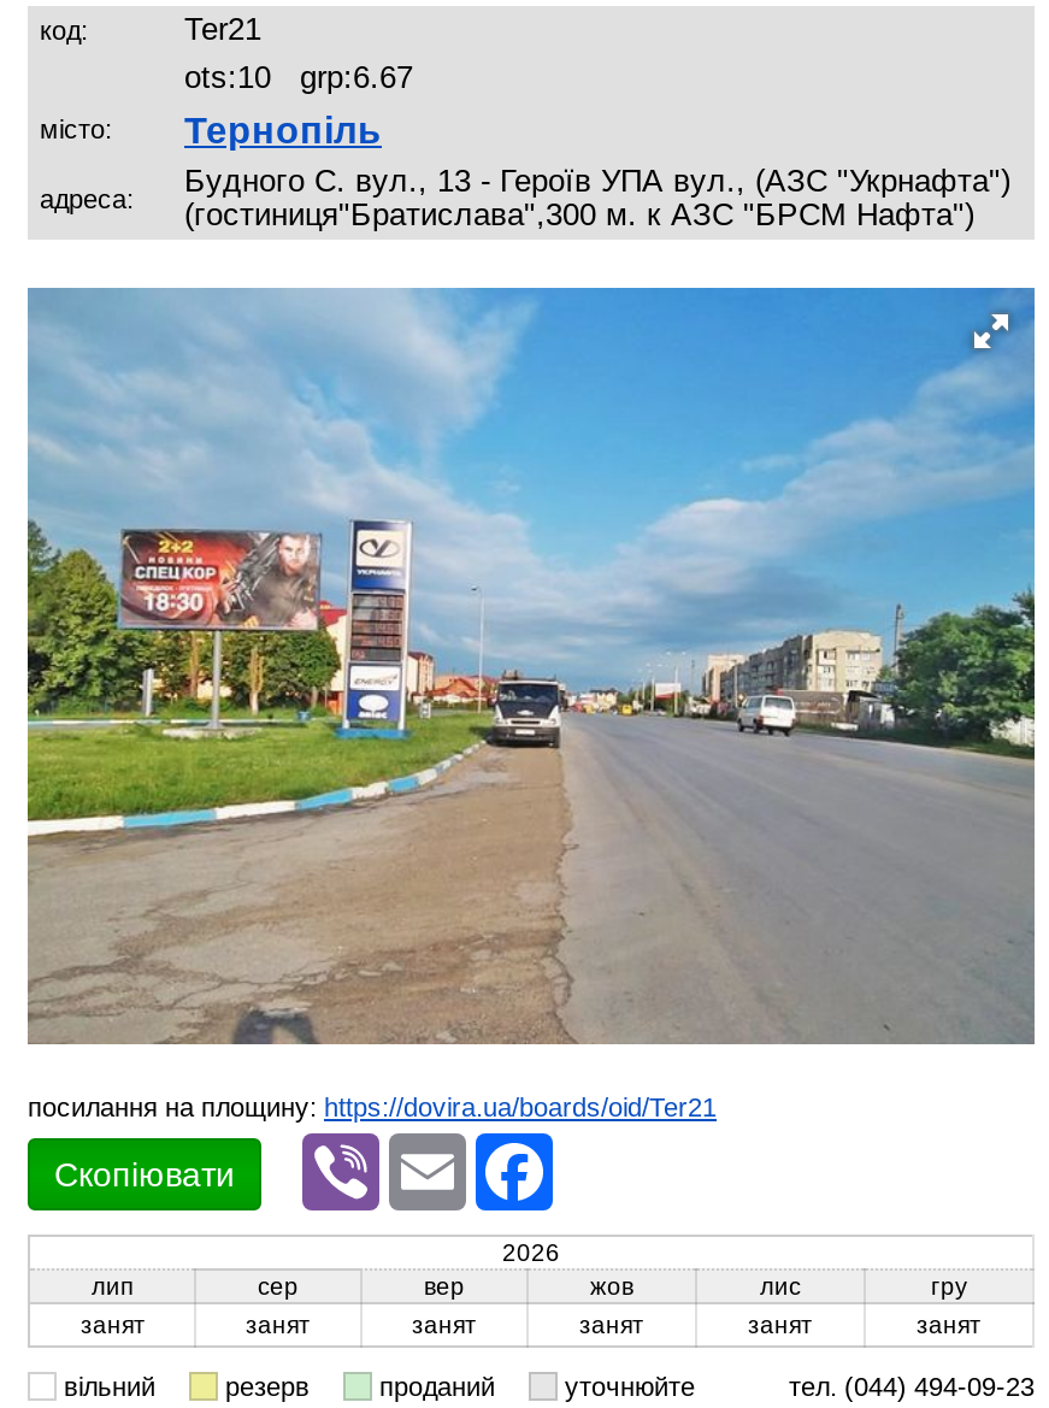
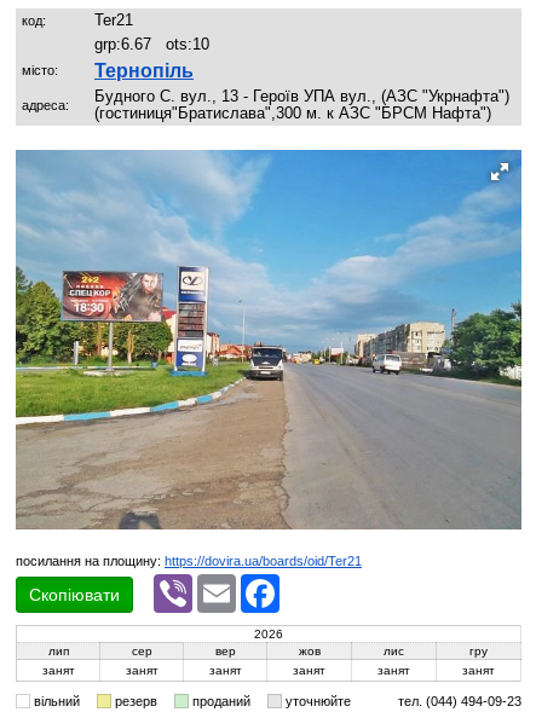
- ots:10 grp:6.67
+ grp:6.67 ots:10
